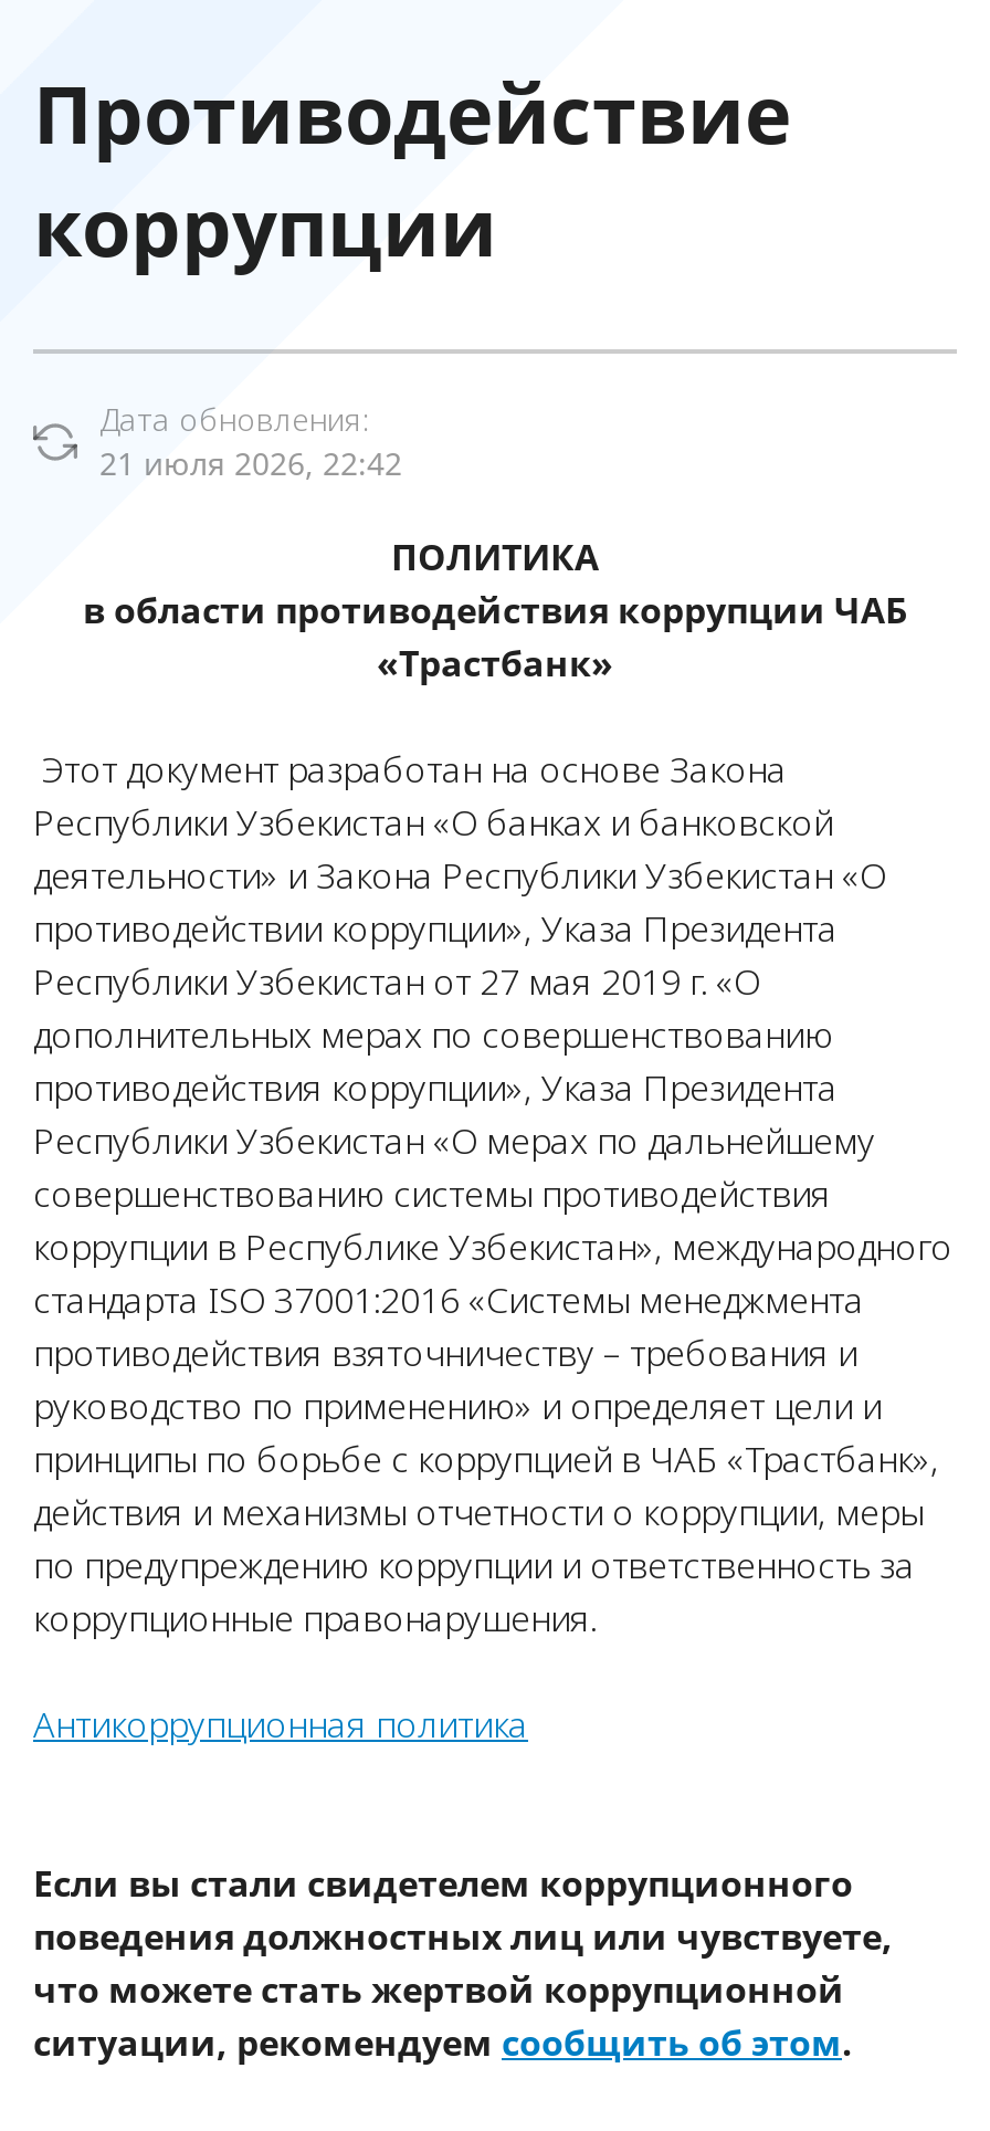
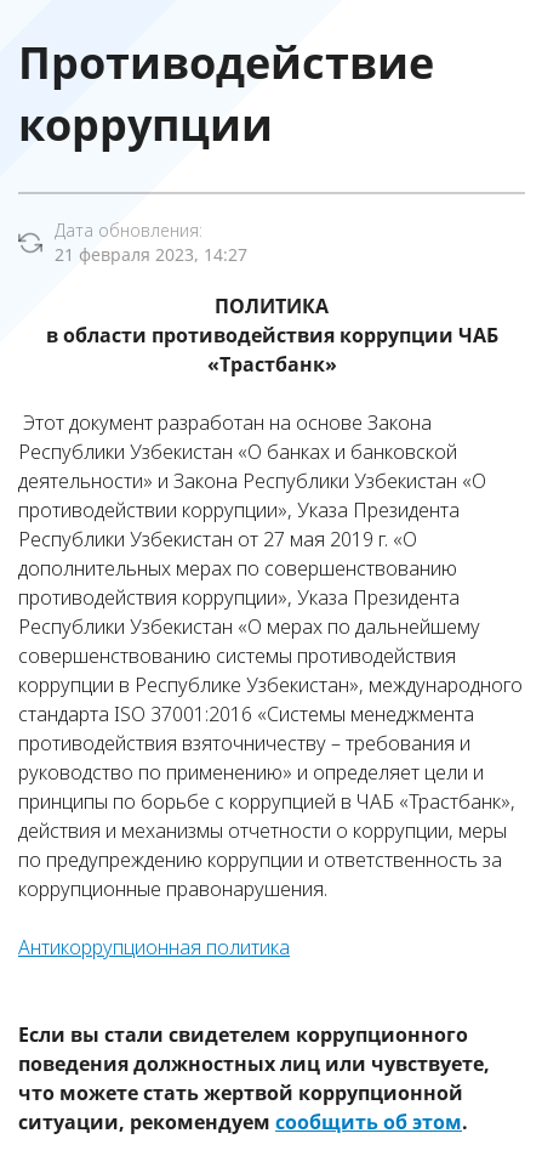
- 21 июля 2026, 22:42
+ 21 февраля 2023, 14:27
